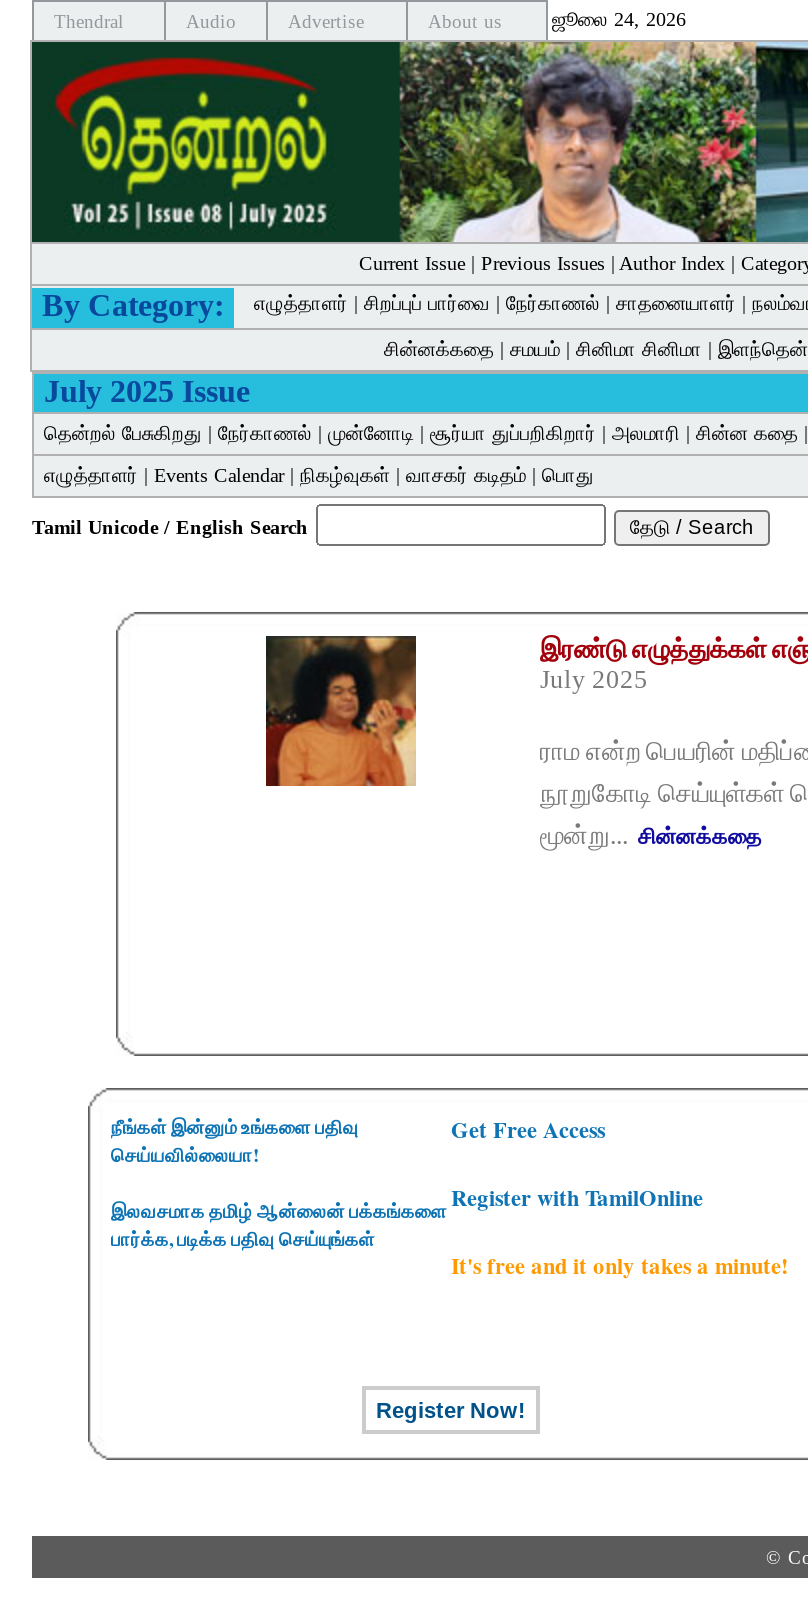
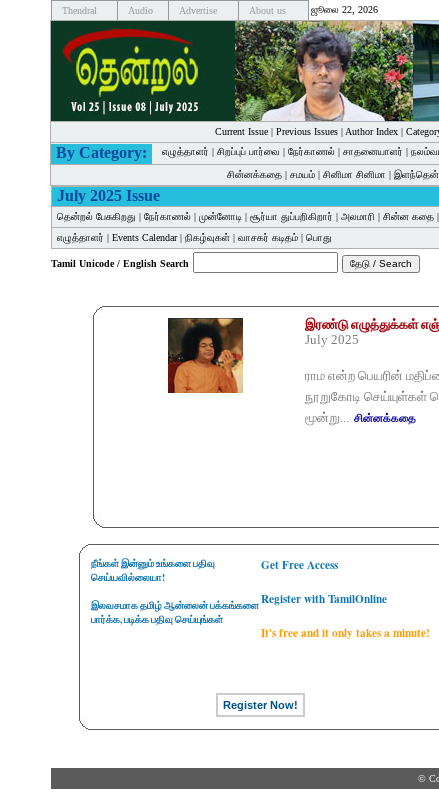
- ஜூலை 24, 2026
+ ஜூலை 22, 2026
